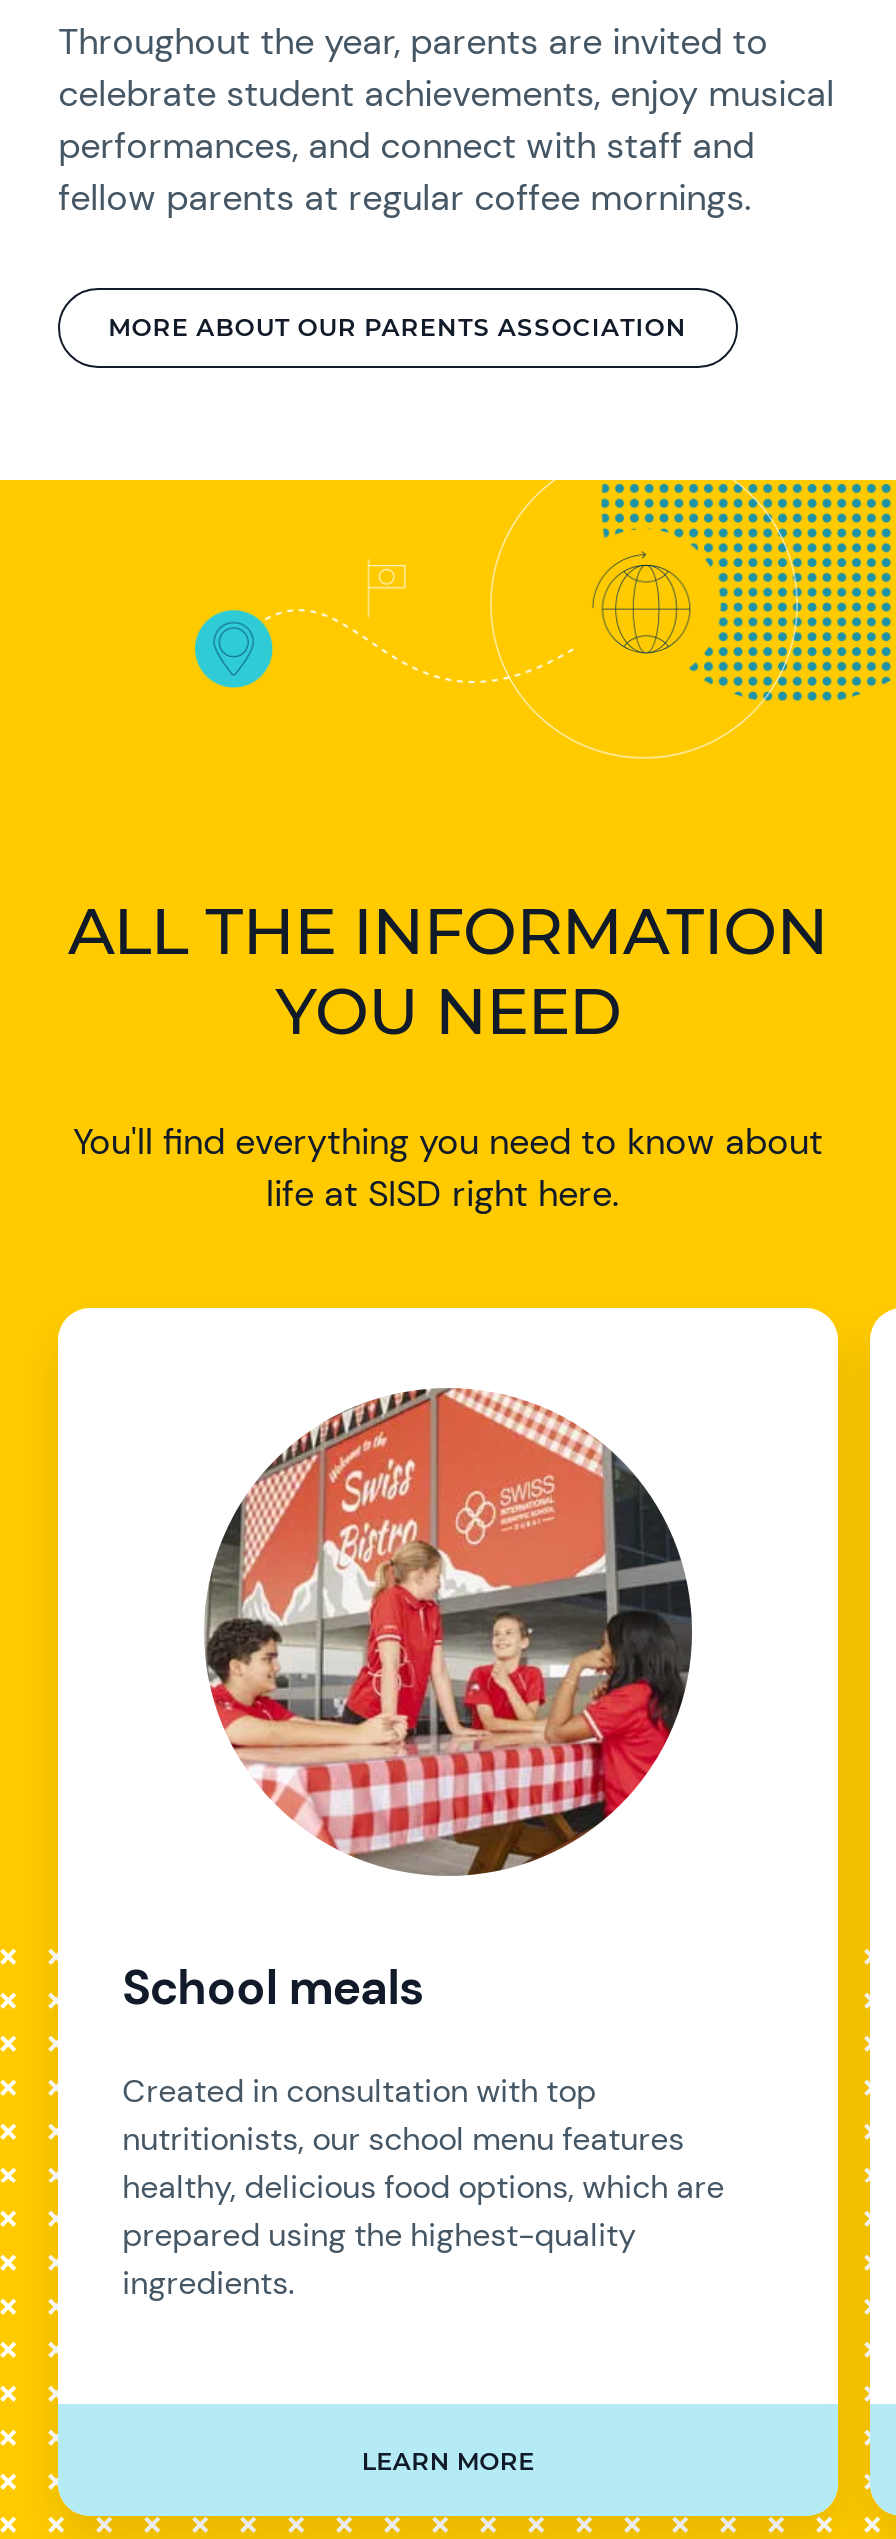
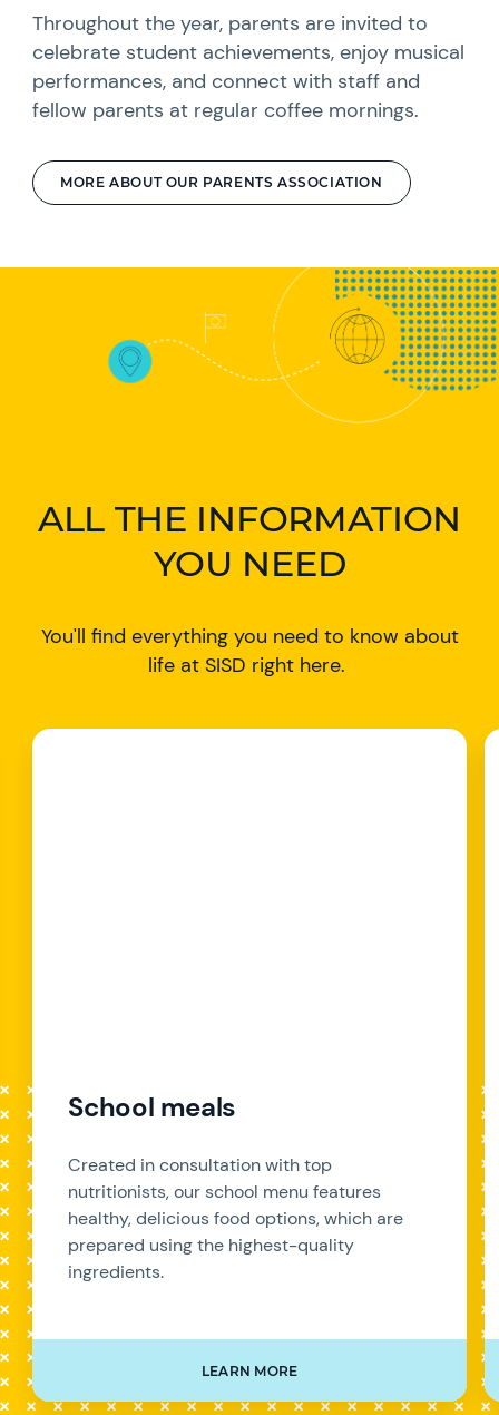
- [image]
